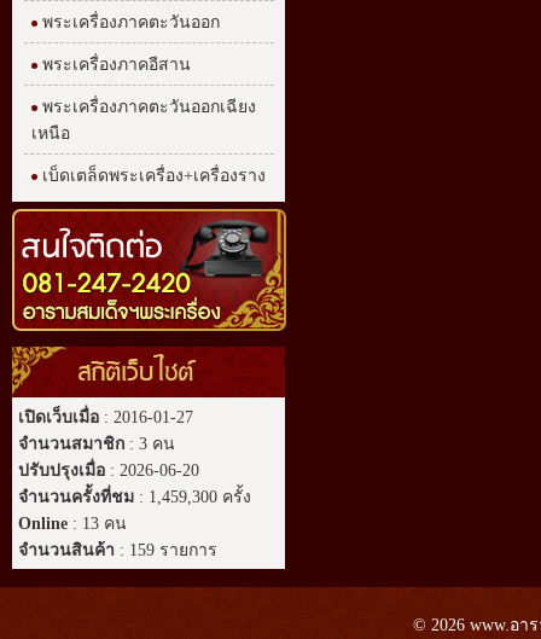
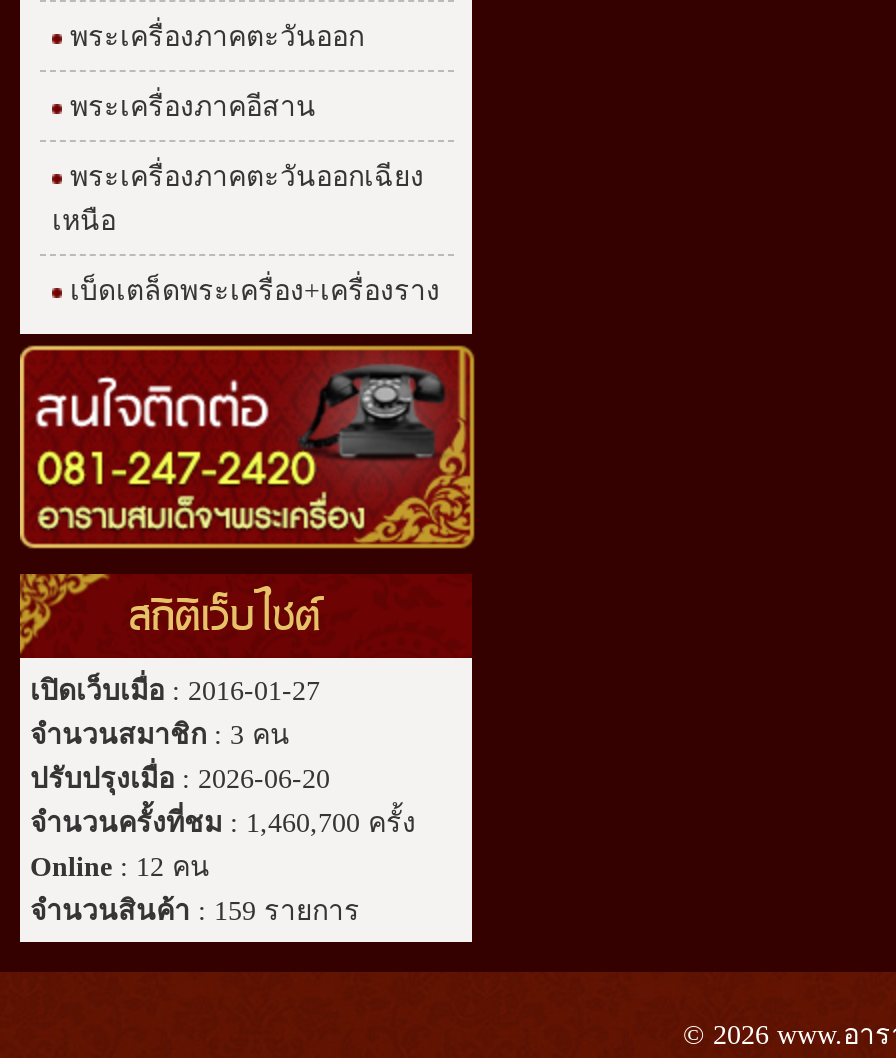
- จำนวนครั้งที่ชม: 1,459,300 ครั้ง
+ จำนวนครั้งที่ชม: 1,460,700 ครั้ง

- Online: 13 คน
+ Online: 12 คน
